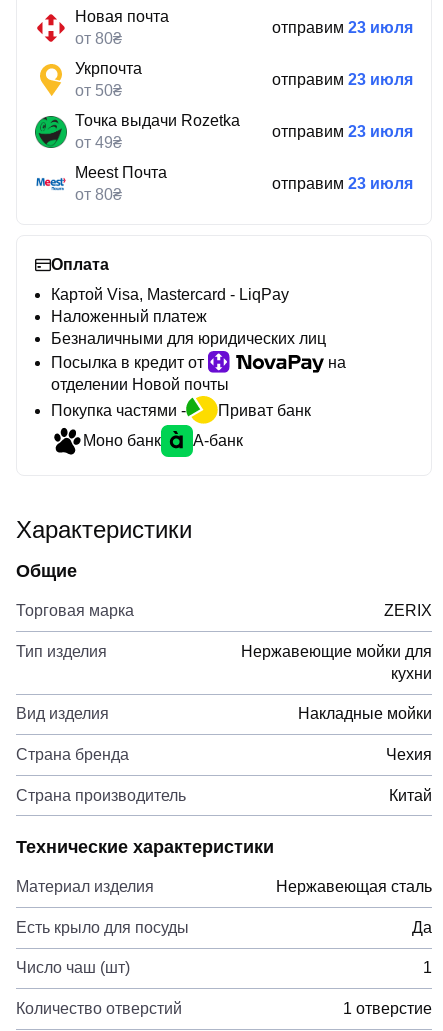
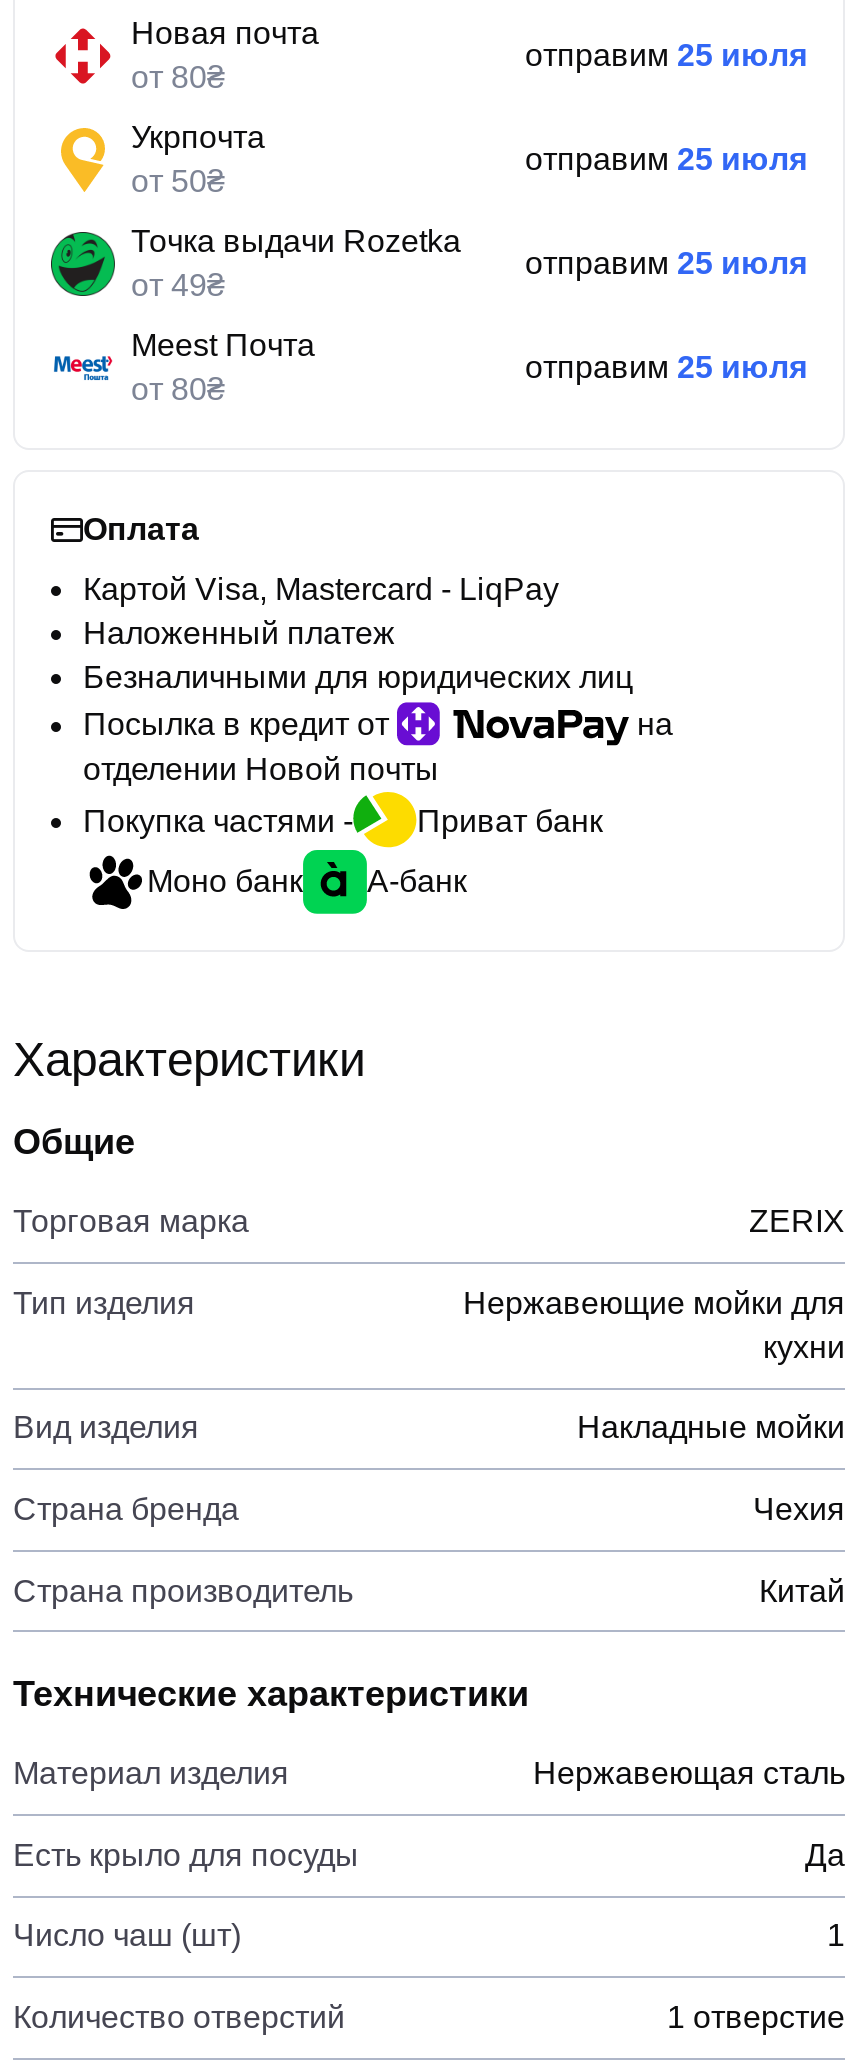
- отправим 23 июля
+ отправим 25 июля

- отправим 23 июля
+ отправим 25 июля

- отправим 23 июля
+ отправим 25 июля

- отправим 23 июля
+ отправим 25 июля
